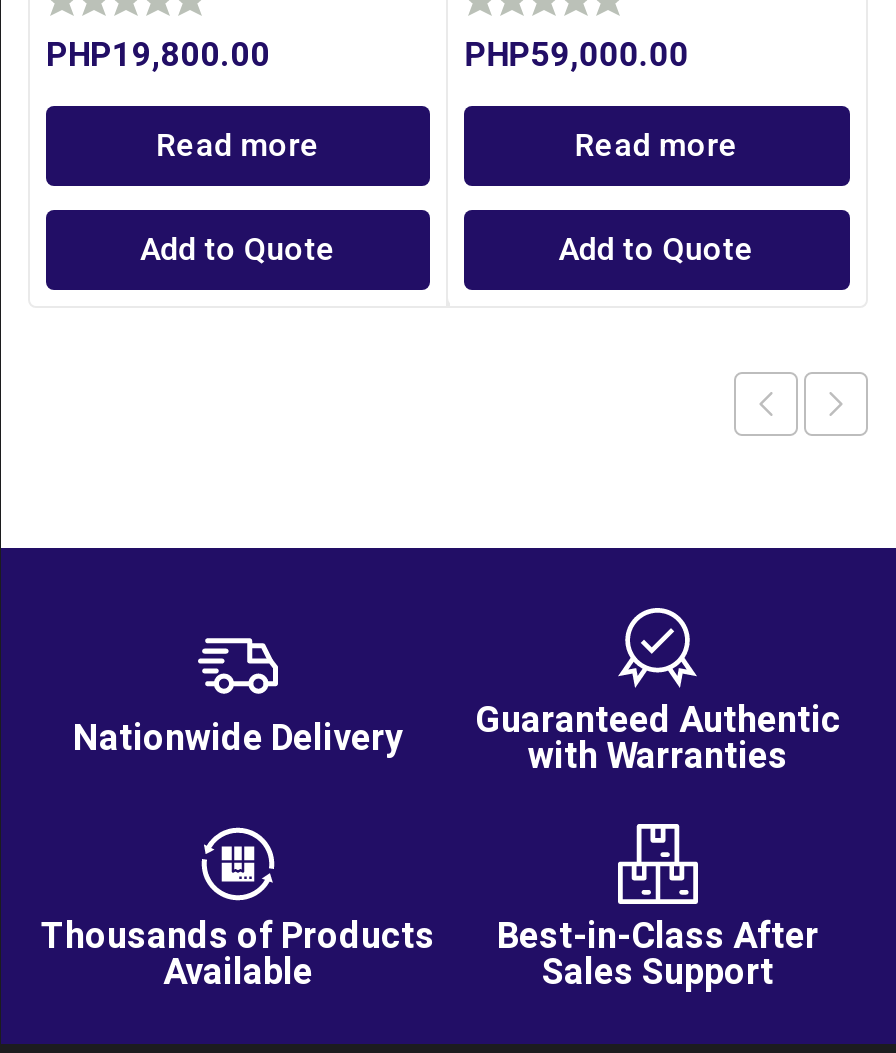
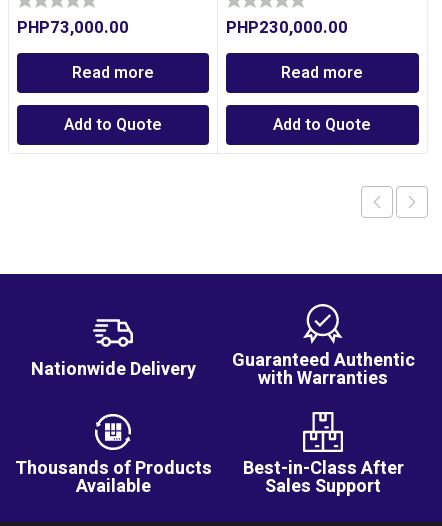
- PHP19,800.00
+ PHP73,000.00

- PHP59,000.00
+ PHP230,000.00
